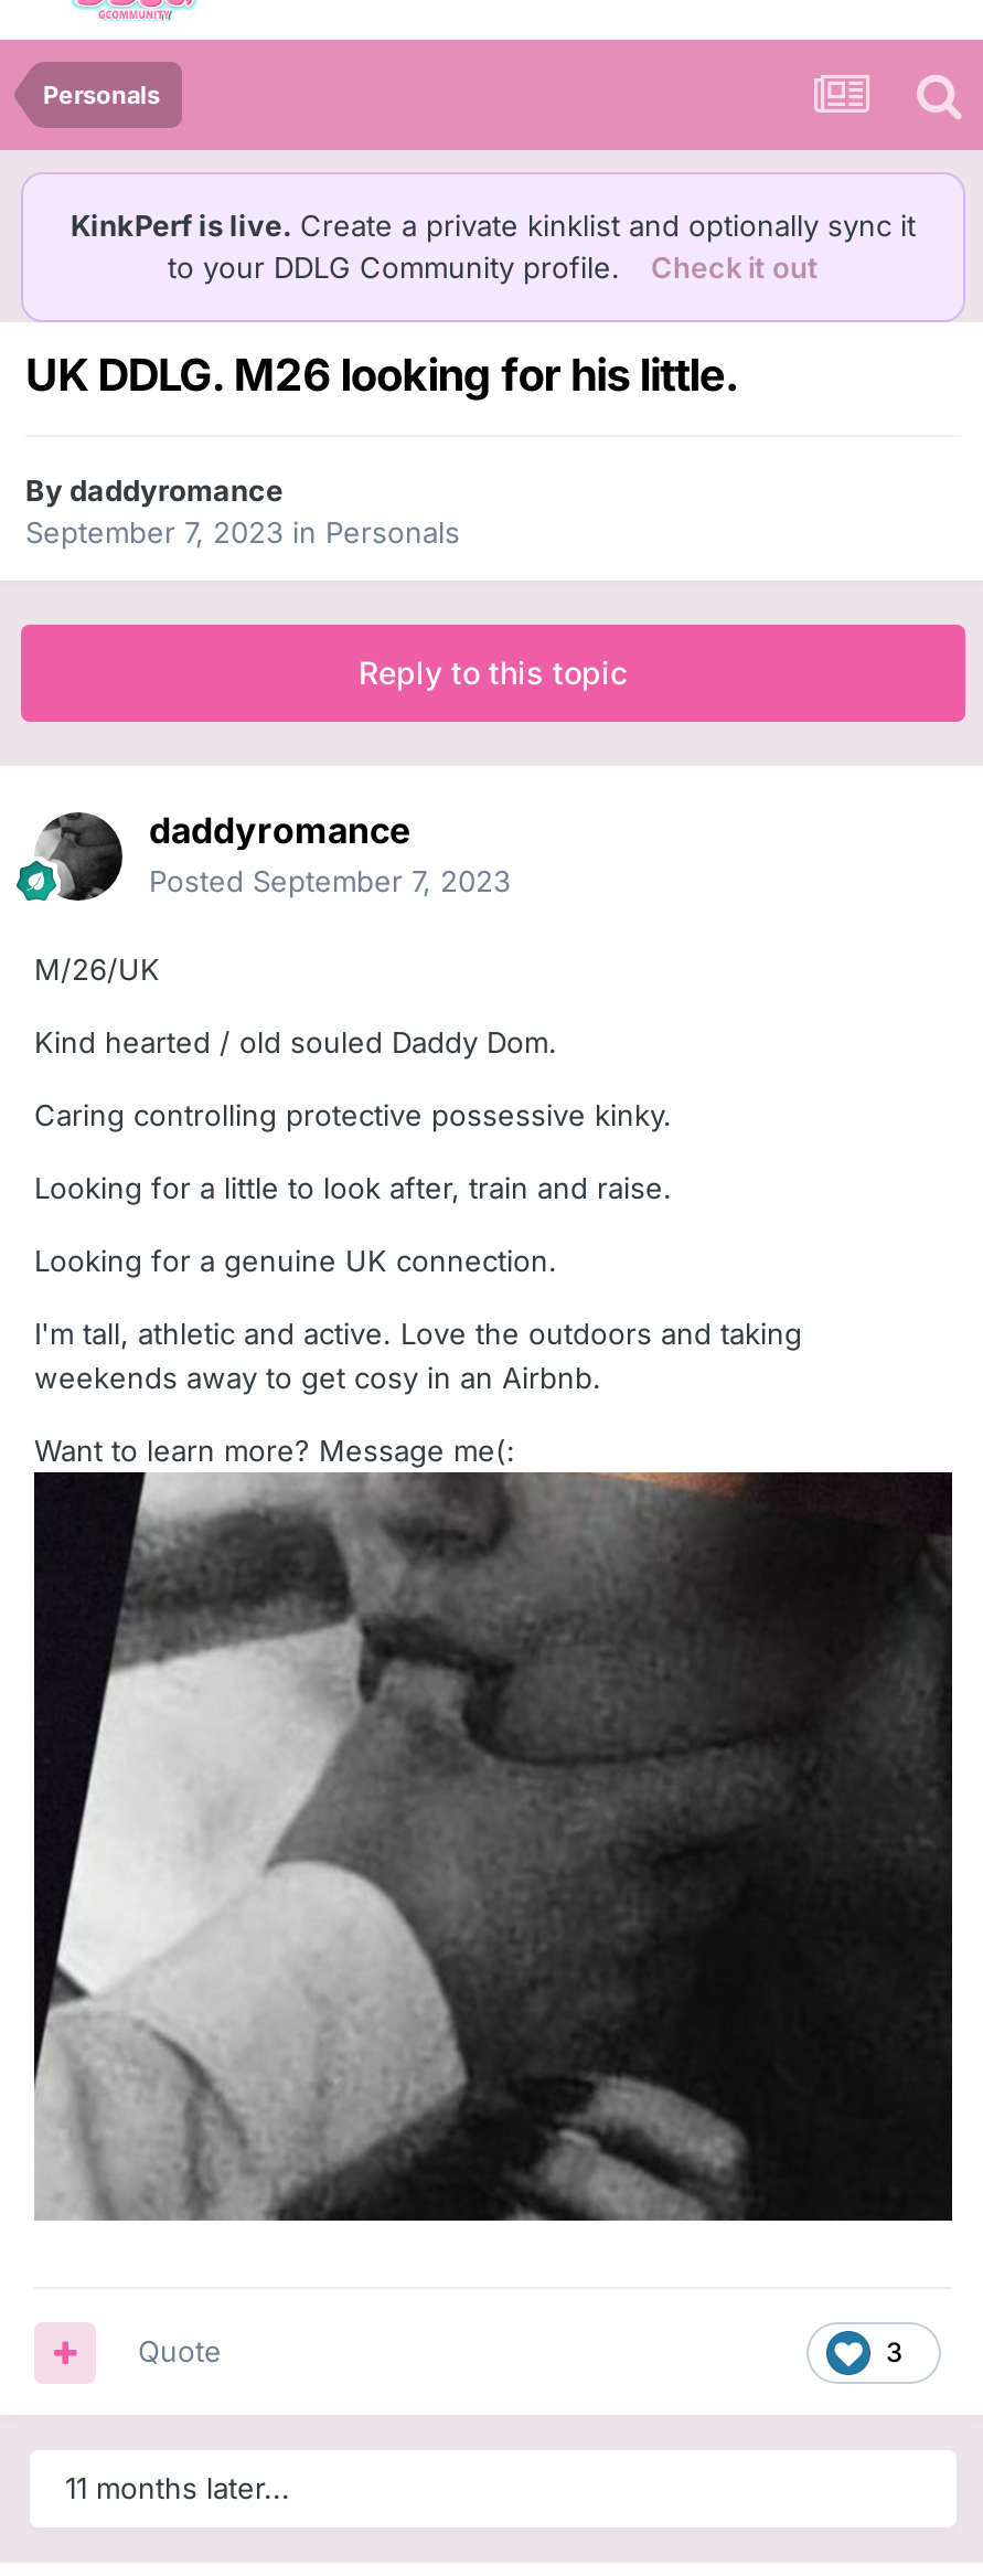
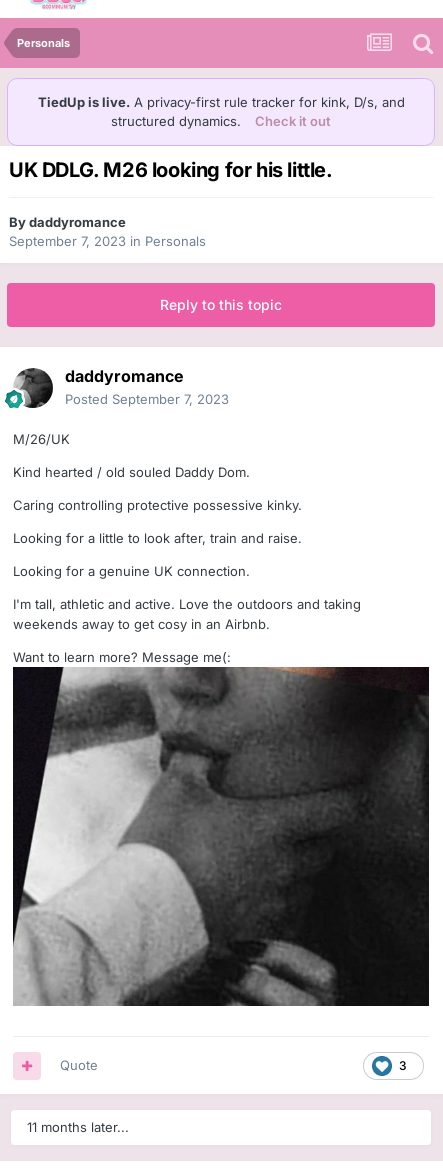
- KinkPerf is live. Create a private kinklist and optionally sync it
- to your DDLG Community profile.
+ TiedUp is live. A privacy-first rule tracker for kink, D/s, and
+ structured dynamics.
